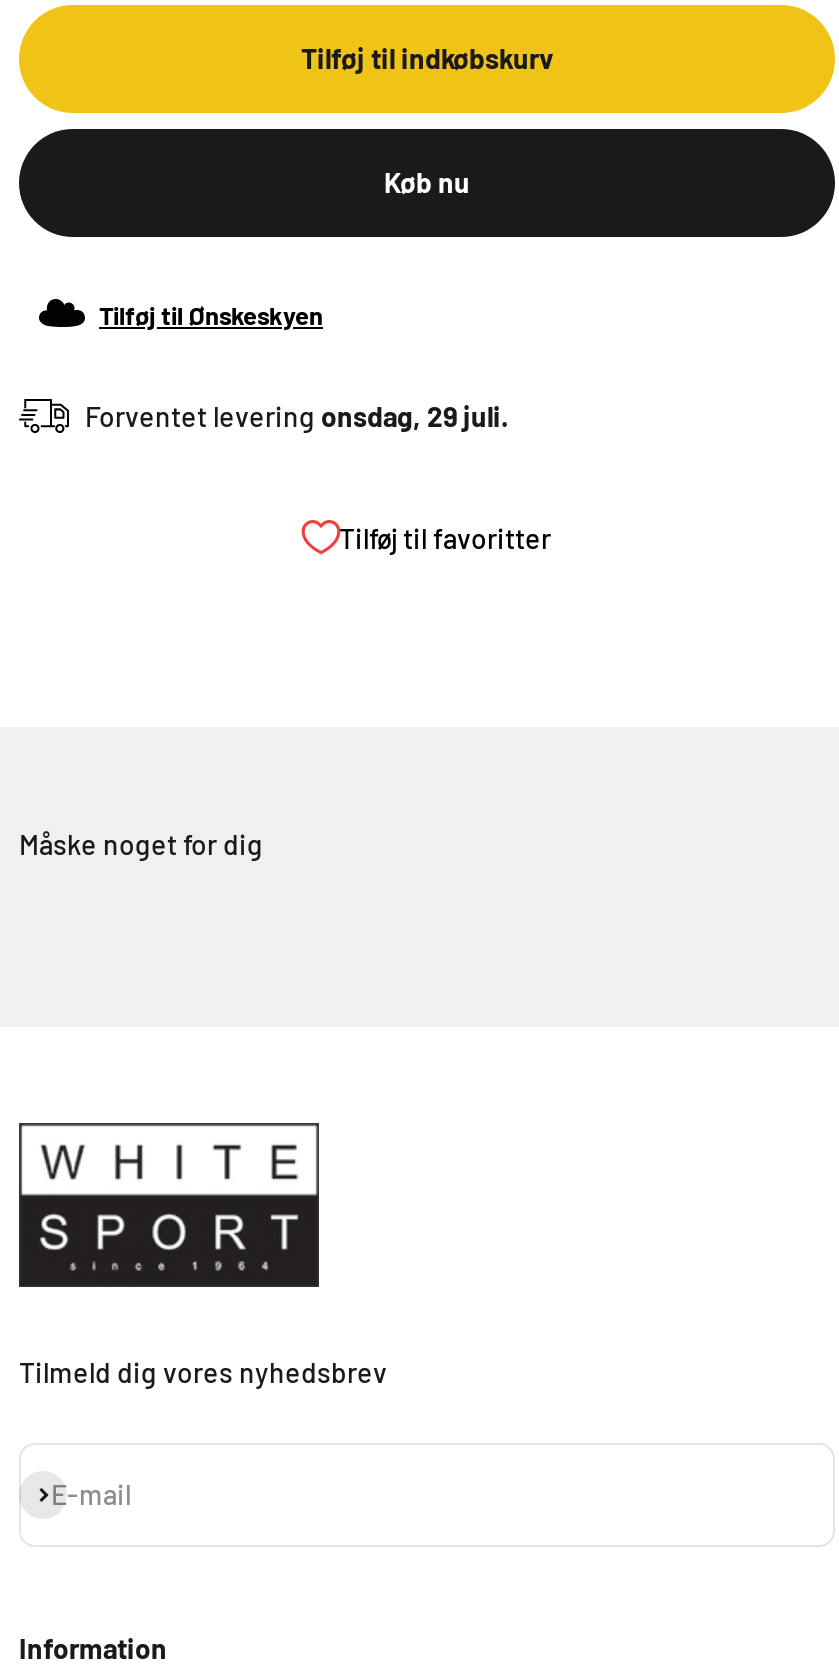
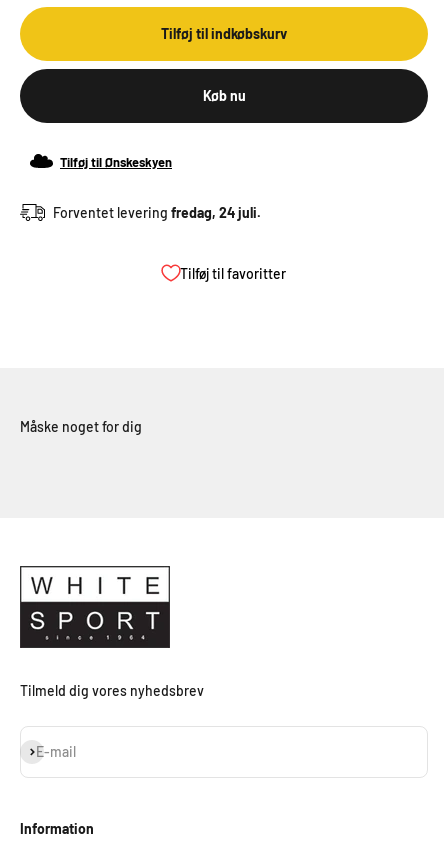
- Forventet levering onsdag, 29 juli.
+ Forventet levering fredag, 24 juli.
